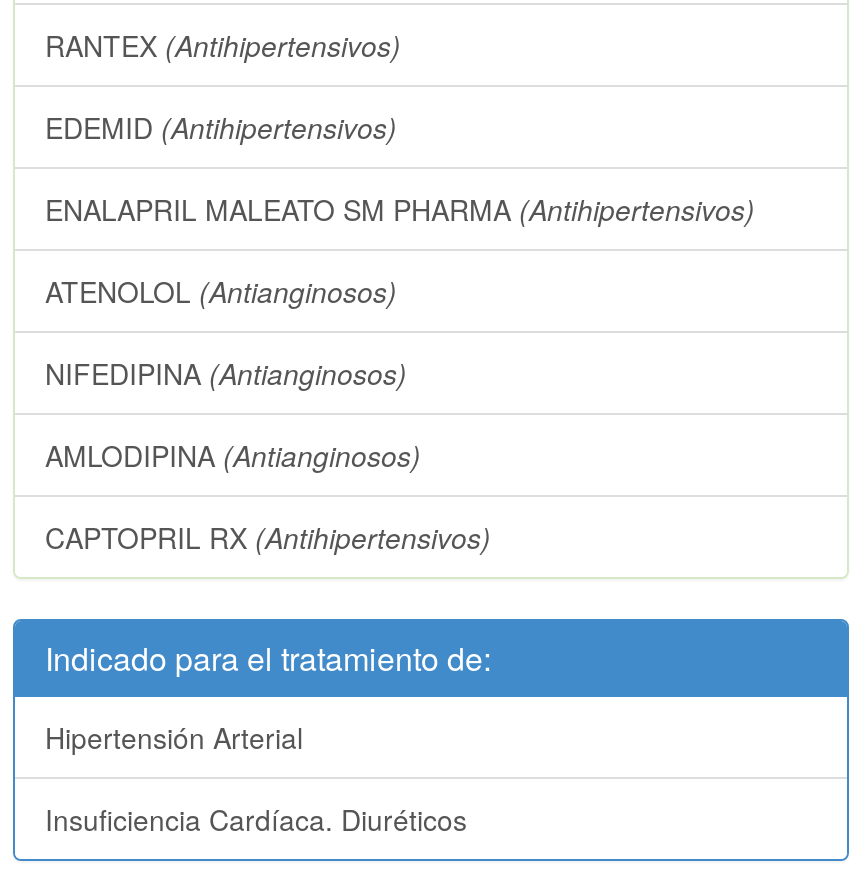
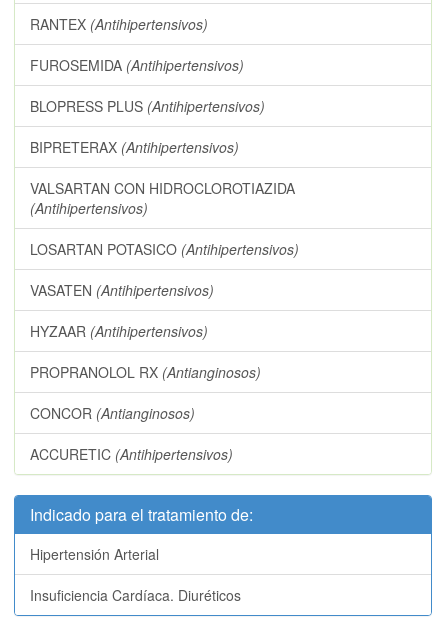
- EDEMID (Antihipertensivos)
- ENALAPRIL MALEATO SM PHARMA (Antihipertensivos)
- ATENOLOL (Antianginosos)
- NIFEDIPINA (Antianginosos)
- AMLODIPINA (Antianginosos)
- CAPTOPRIL RX (Antihipertensivos)
+ FUROSEMIDA (Antihipertensivos)
+ BLOPRESS PLUS (Antihipertensivos)
+ BIPRETERAX (Antihipertensivos)
+ VALSARTAN CON HIDROCLOROTIAZIDA
+ (Antihipertensivos)
+ LOSARTAN POTASICO (Antihipertensivos)
+ VASATEN (Antihipertensivos)
+ HYZAAR (Antihipertensivos)
+ PROPRANOLOL RX (Antianginosos)
+ CONCOR (Antianginosos)
+ ACCURETIC (Antihipertensivos)
